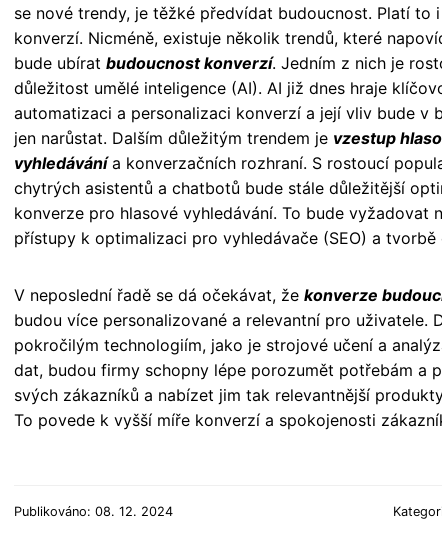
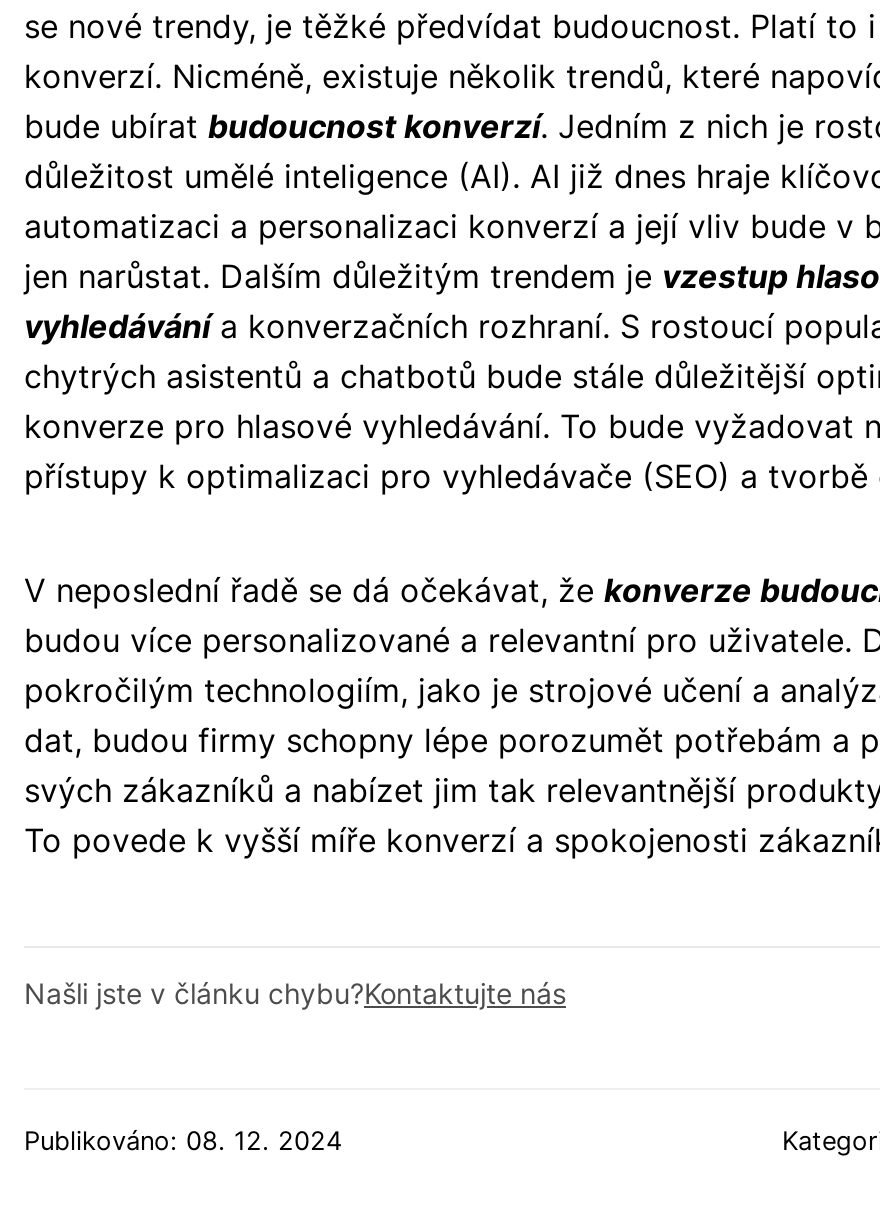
+ Našli jste v článku chybu?Kontaktujte nás
